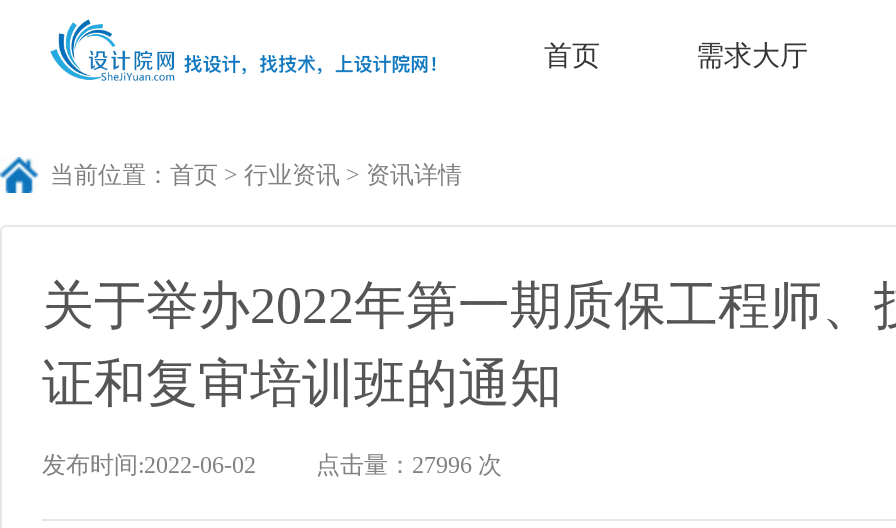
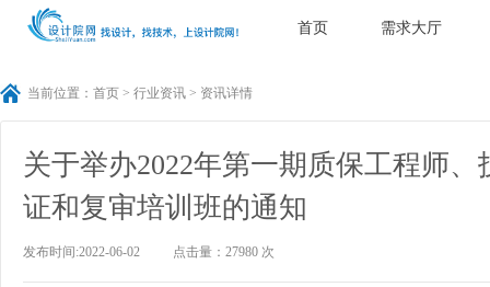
- 点击量：27996 次
+ 点击量：27980 次
